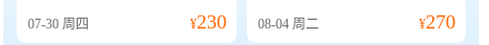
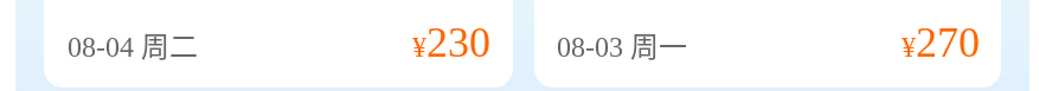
- 07-30周四
+ 08-04周二

- ¥230 08-04周二
+ ¥230 08-03周一
